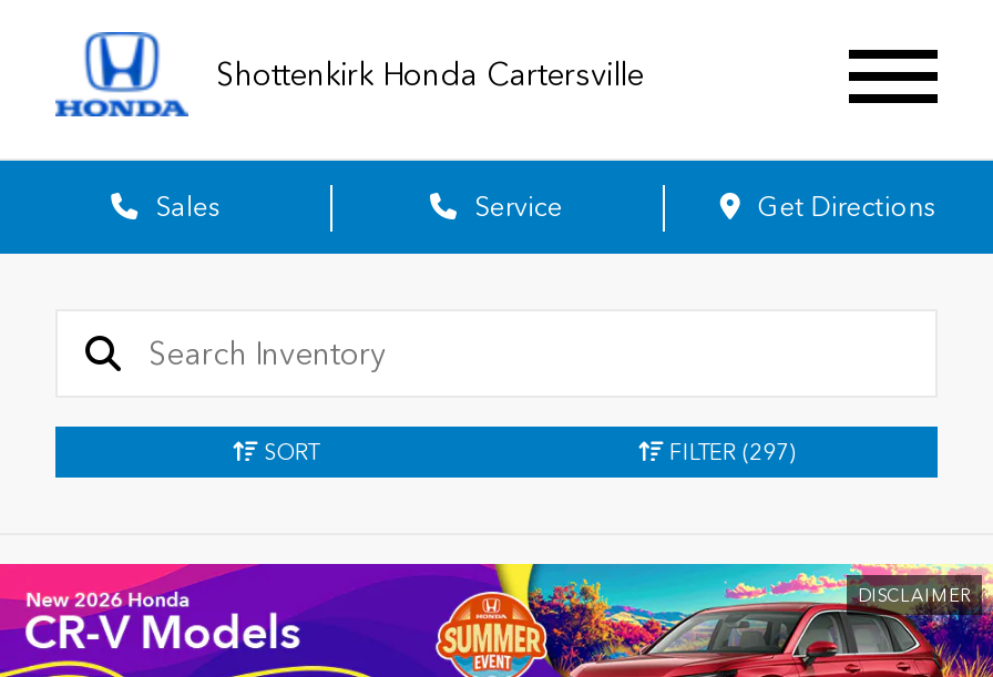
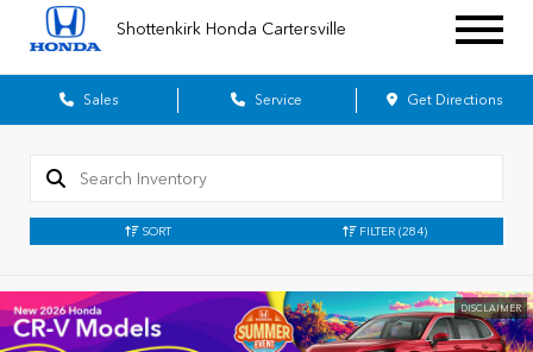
- FILTER (297)
+ FILTER (284)
